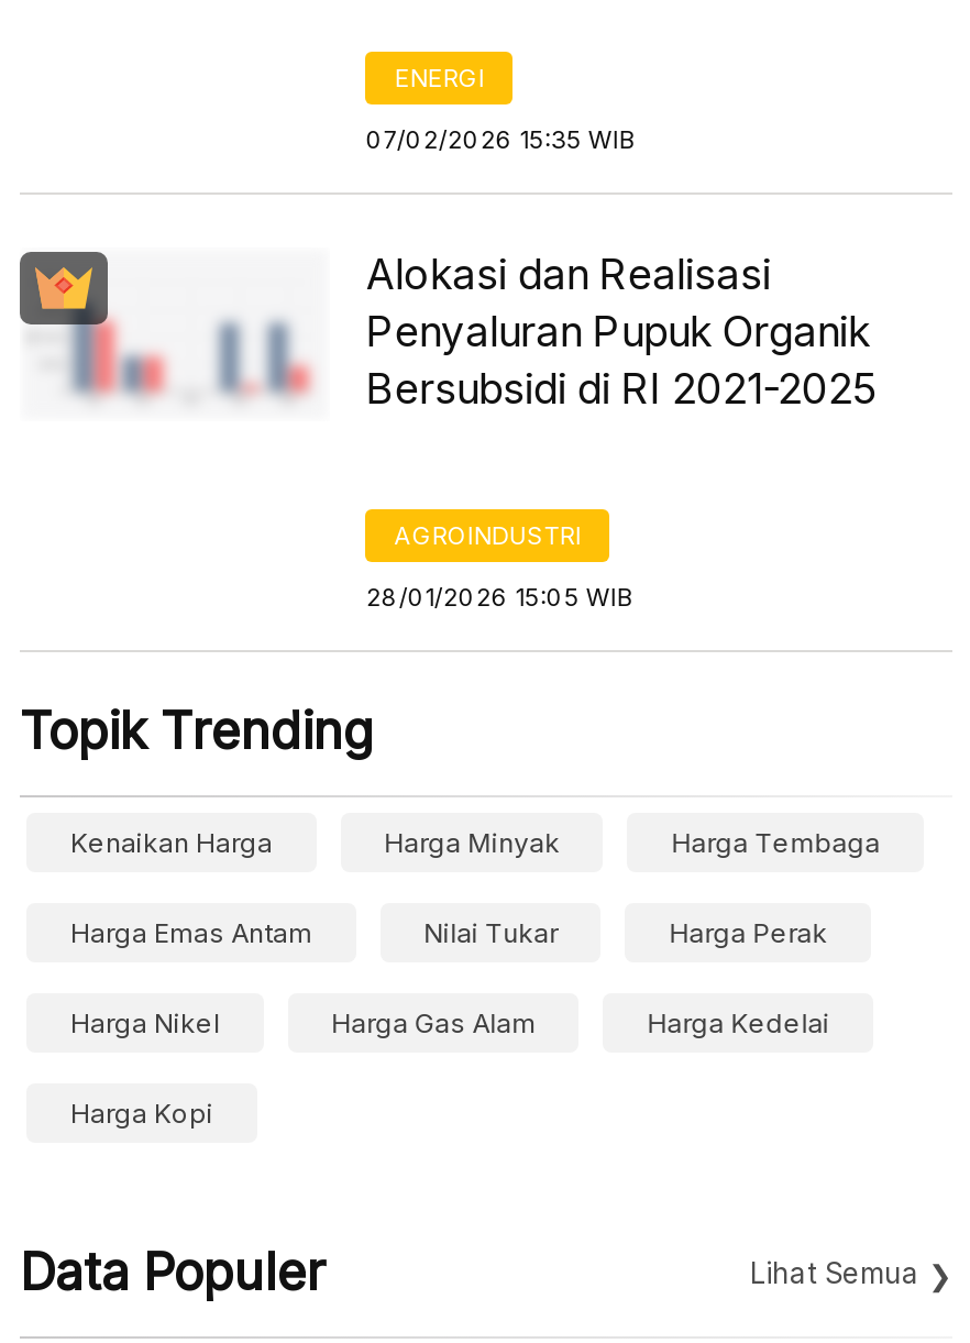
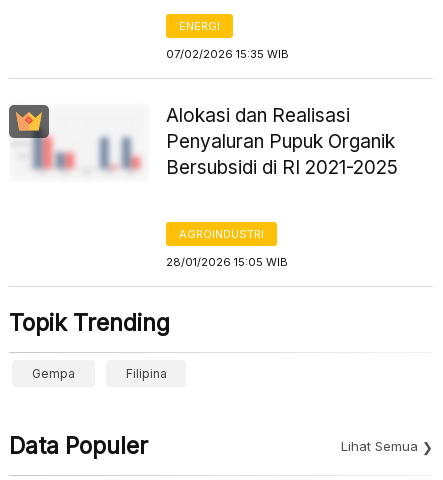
- Kenaikan Harga
- Harga Minyak
- Harga Tembaga
- Harga Emas Antam
- Nilai Tukar
- Harga Perak
- Harga Nikel
- Harga Gas Alam
- Harga Kedelai
- Harga Kopi
+ Gempa
+ Filipina
